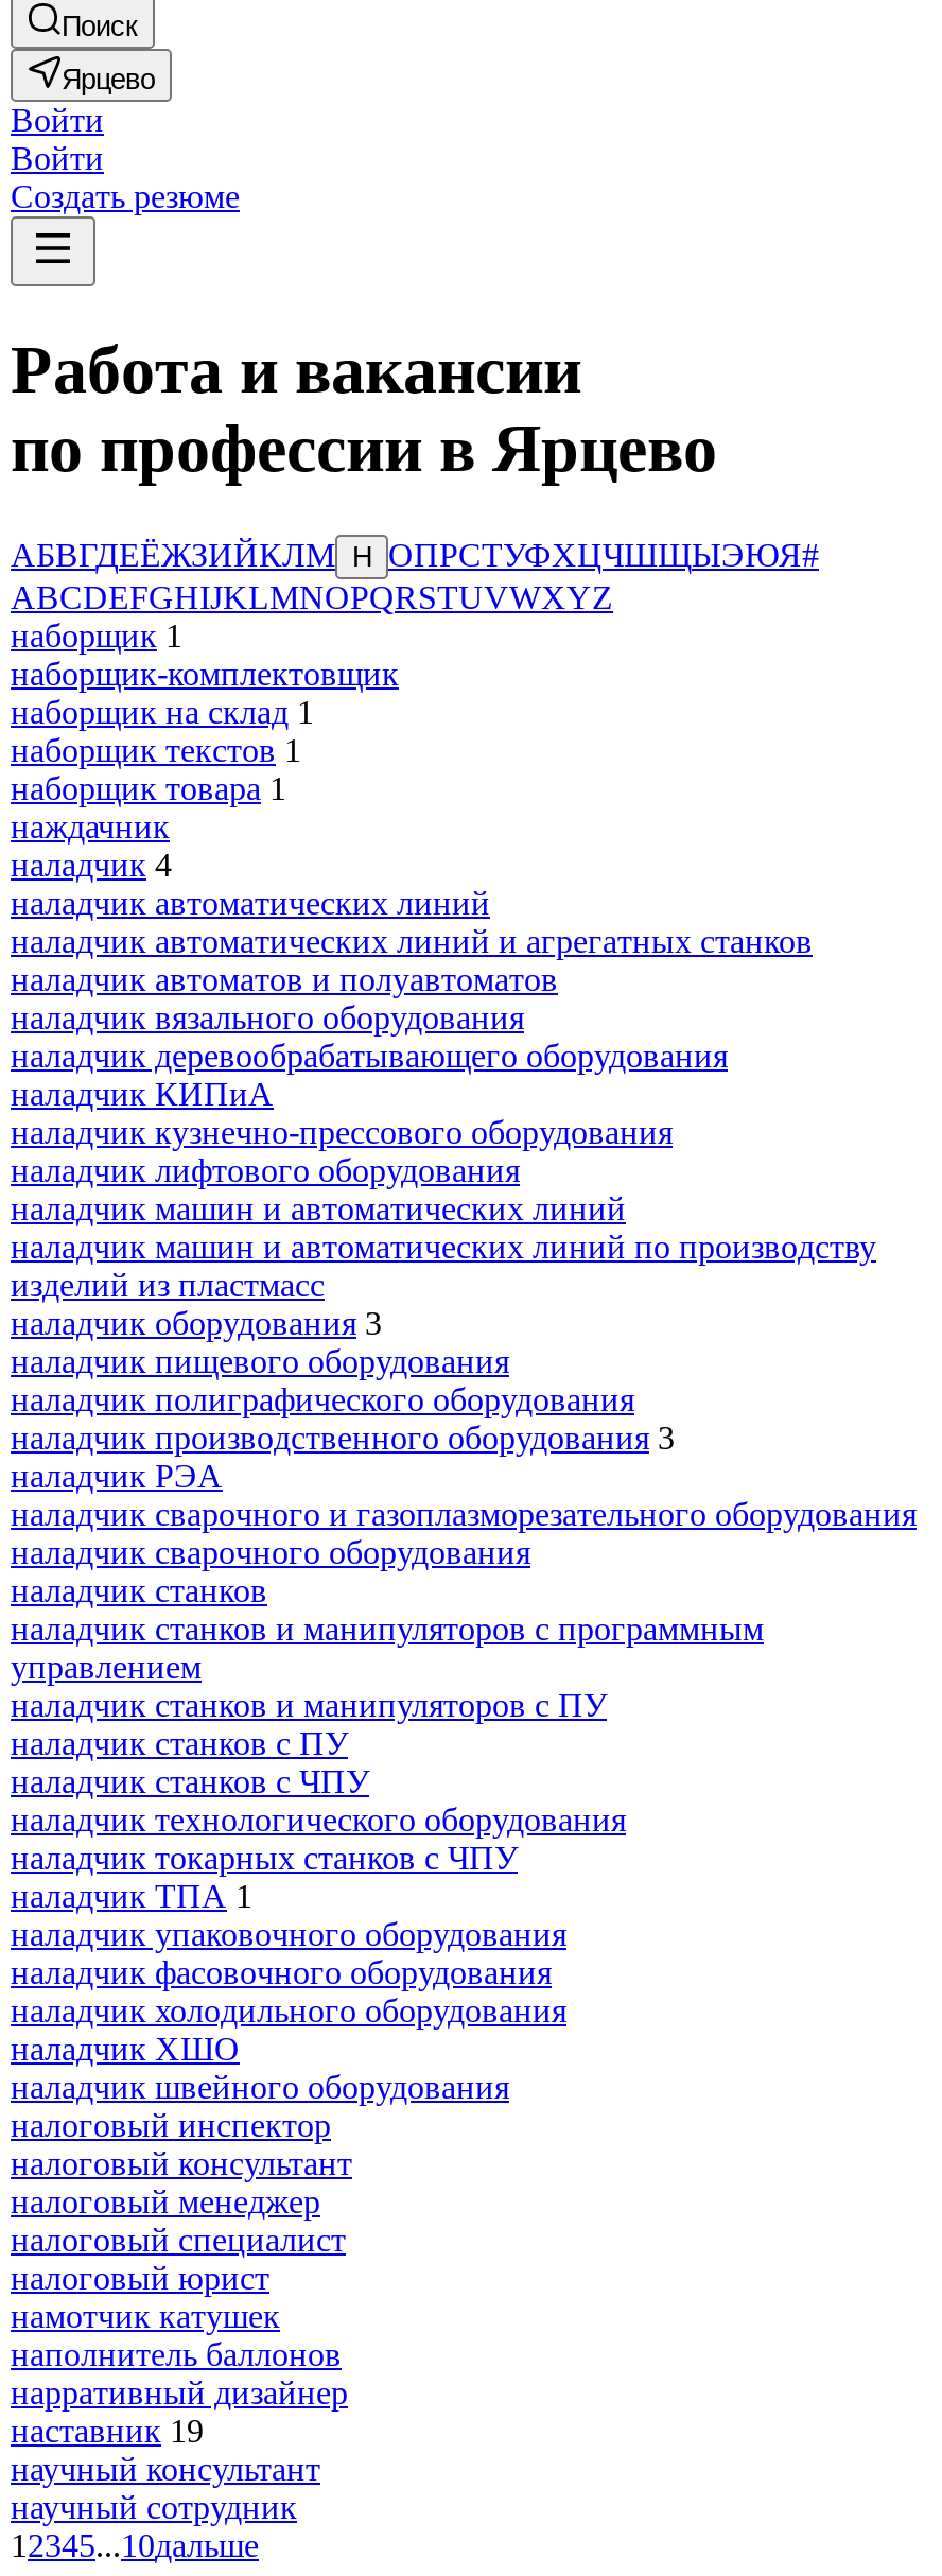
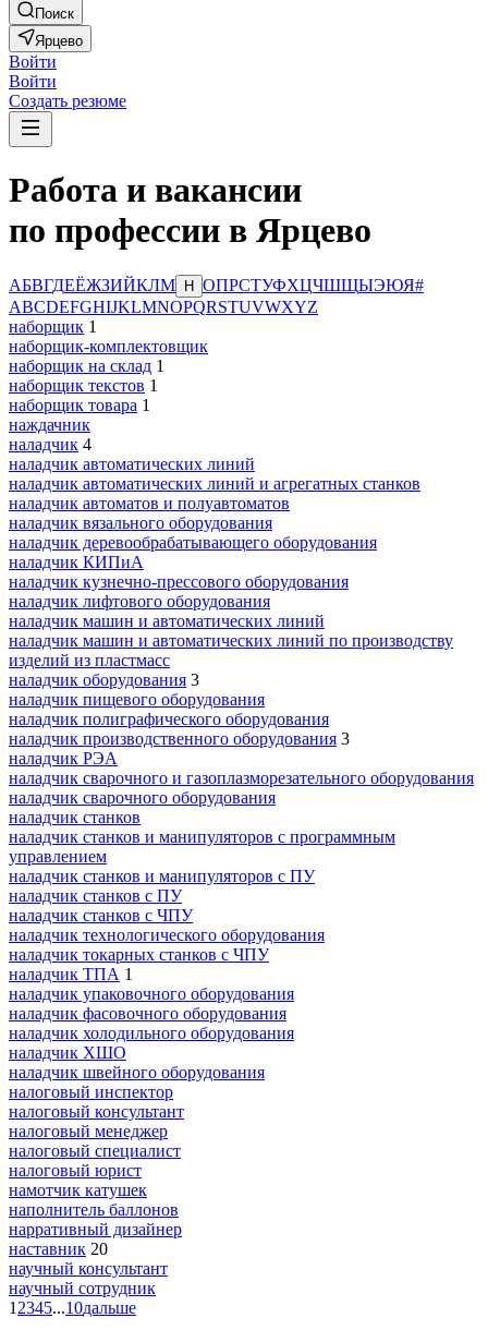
- наставник 19
+ наставник 20
